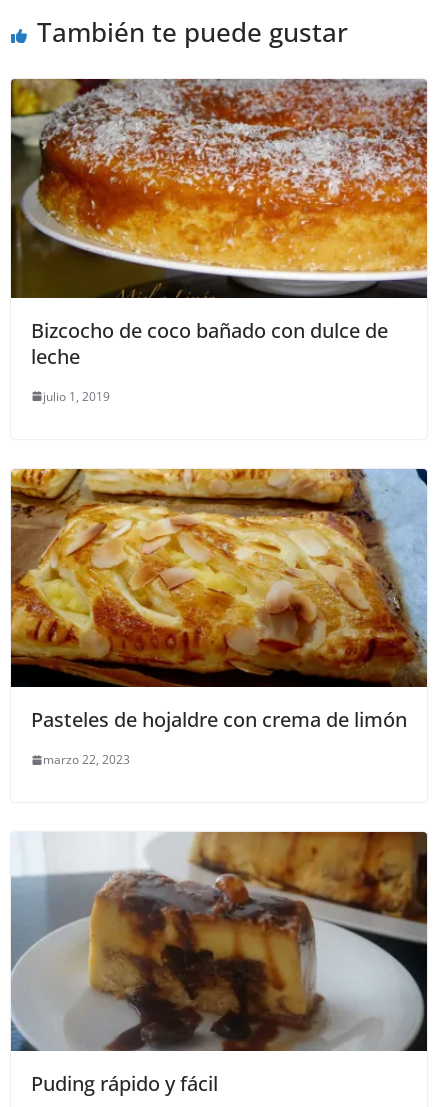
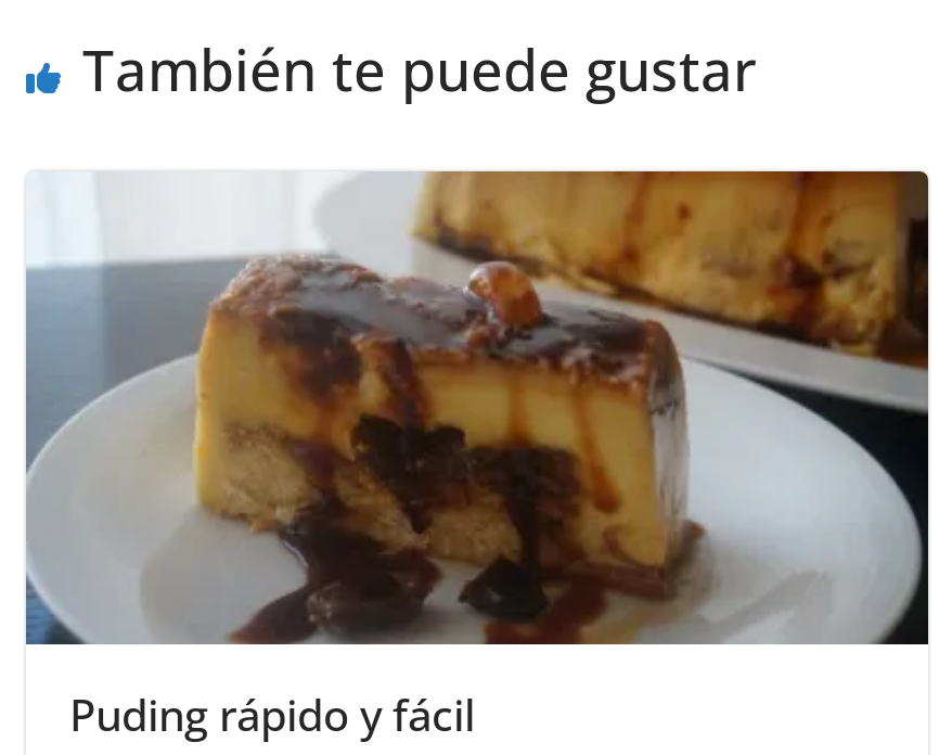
- [image]
- Bizcocho de coco bañado con dulce de
- leche
- julio 1, 2019

- [image]
- Pasteles de hojaldre con crema de limón
- marzo 22, 2023
